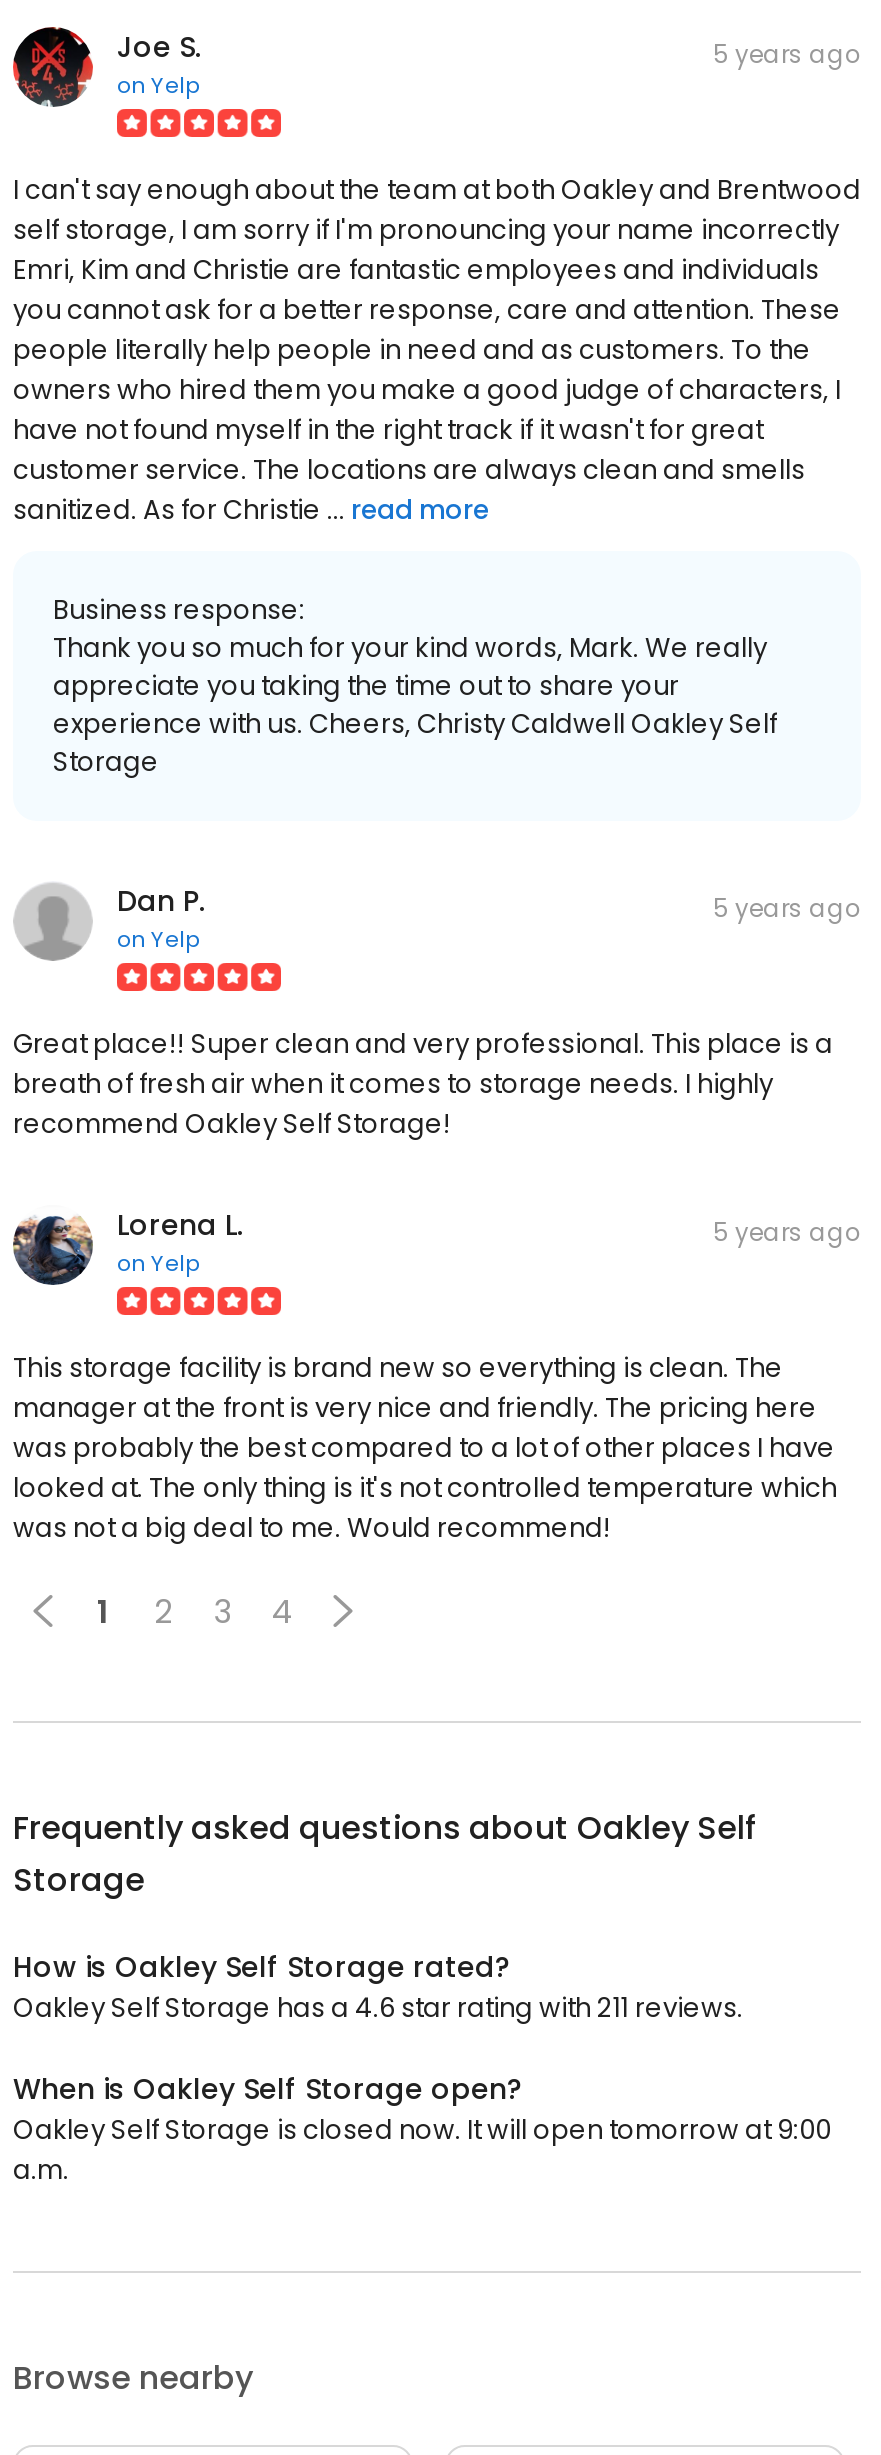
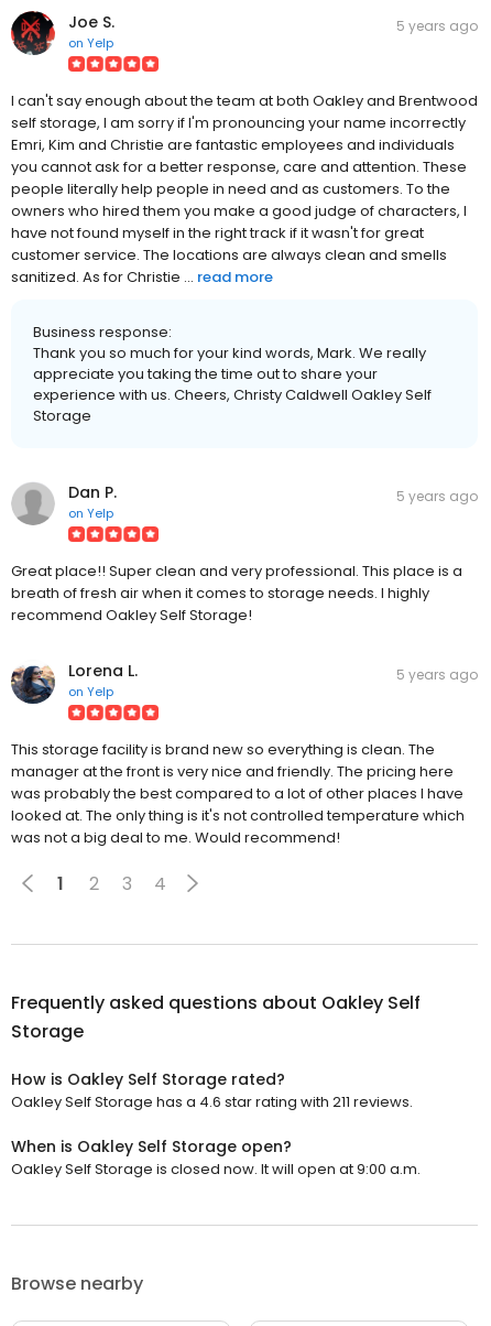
- Oakley Self Storage is closed now. It will open tomorrow at 9:00
- a.m.
+ Oakley Self Storage is closed now. It will open at 9:00 a.m.
